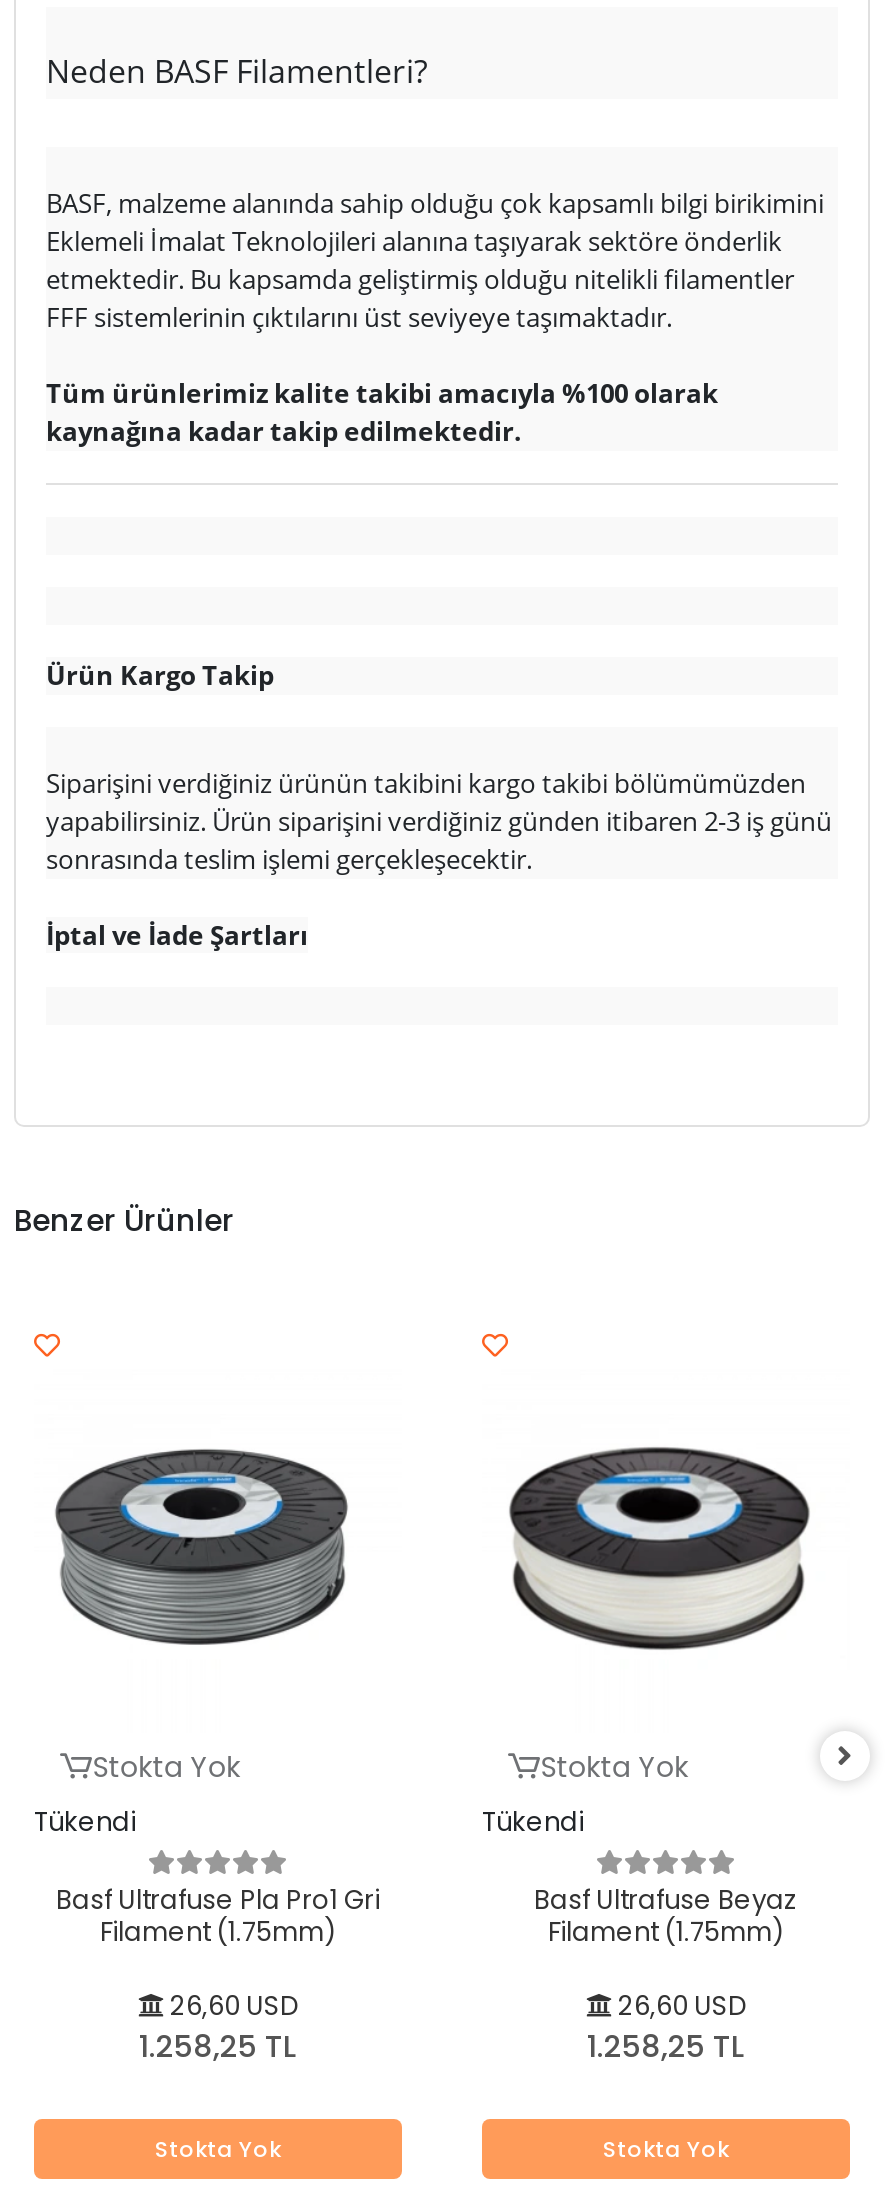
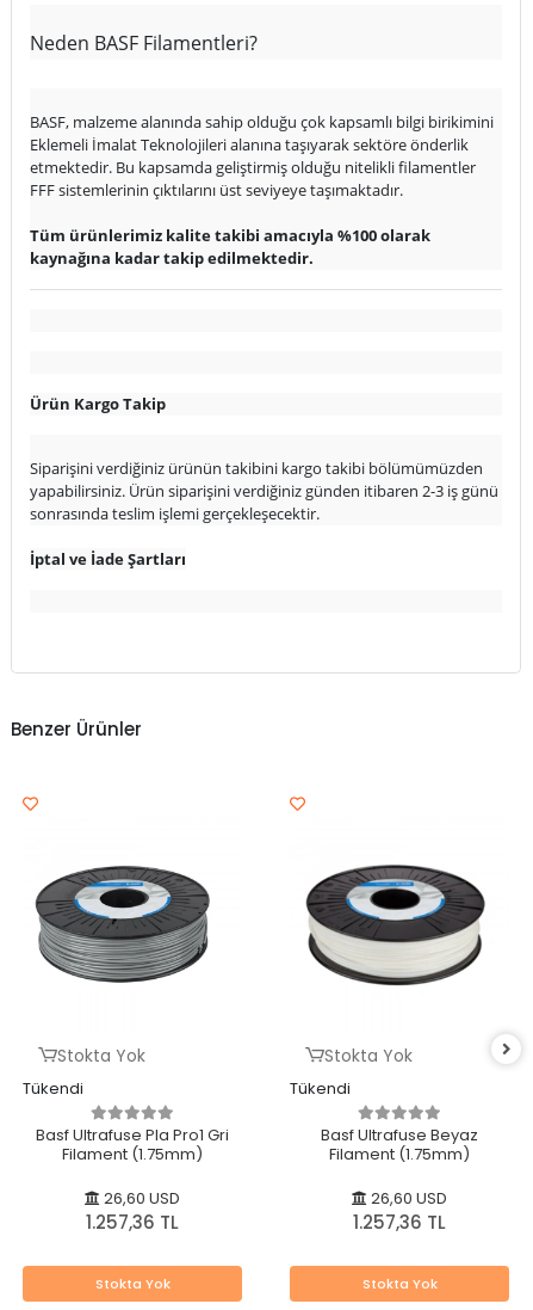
- 1.258,25 TL
+ 1.257,36 TL

- 1.258,25 TL
+ 1.257,36 TL
